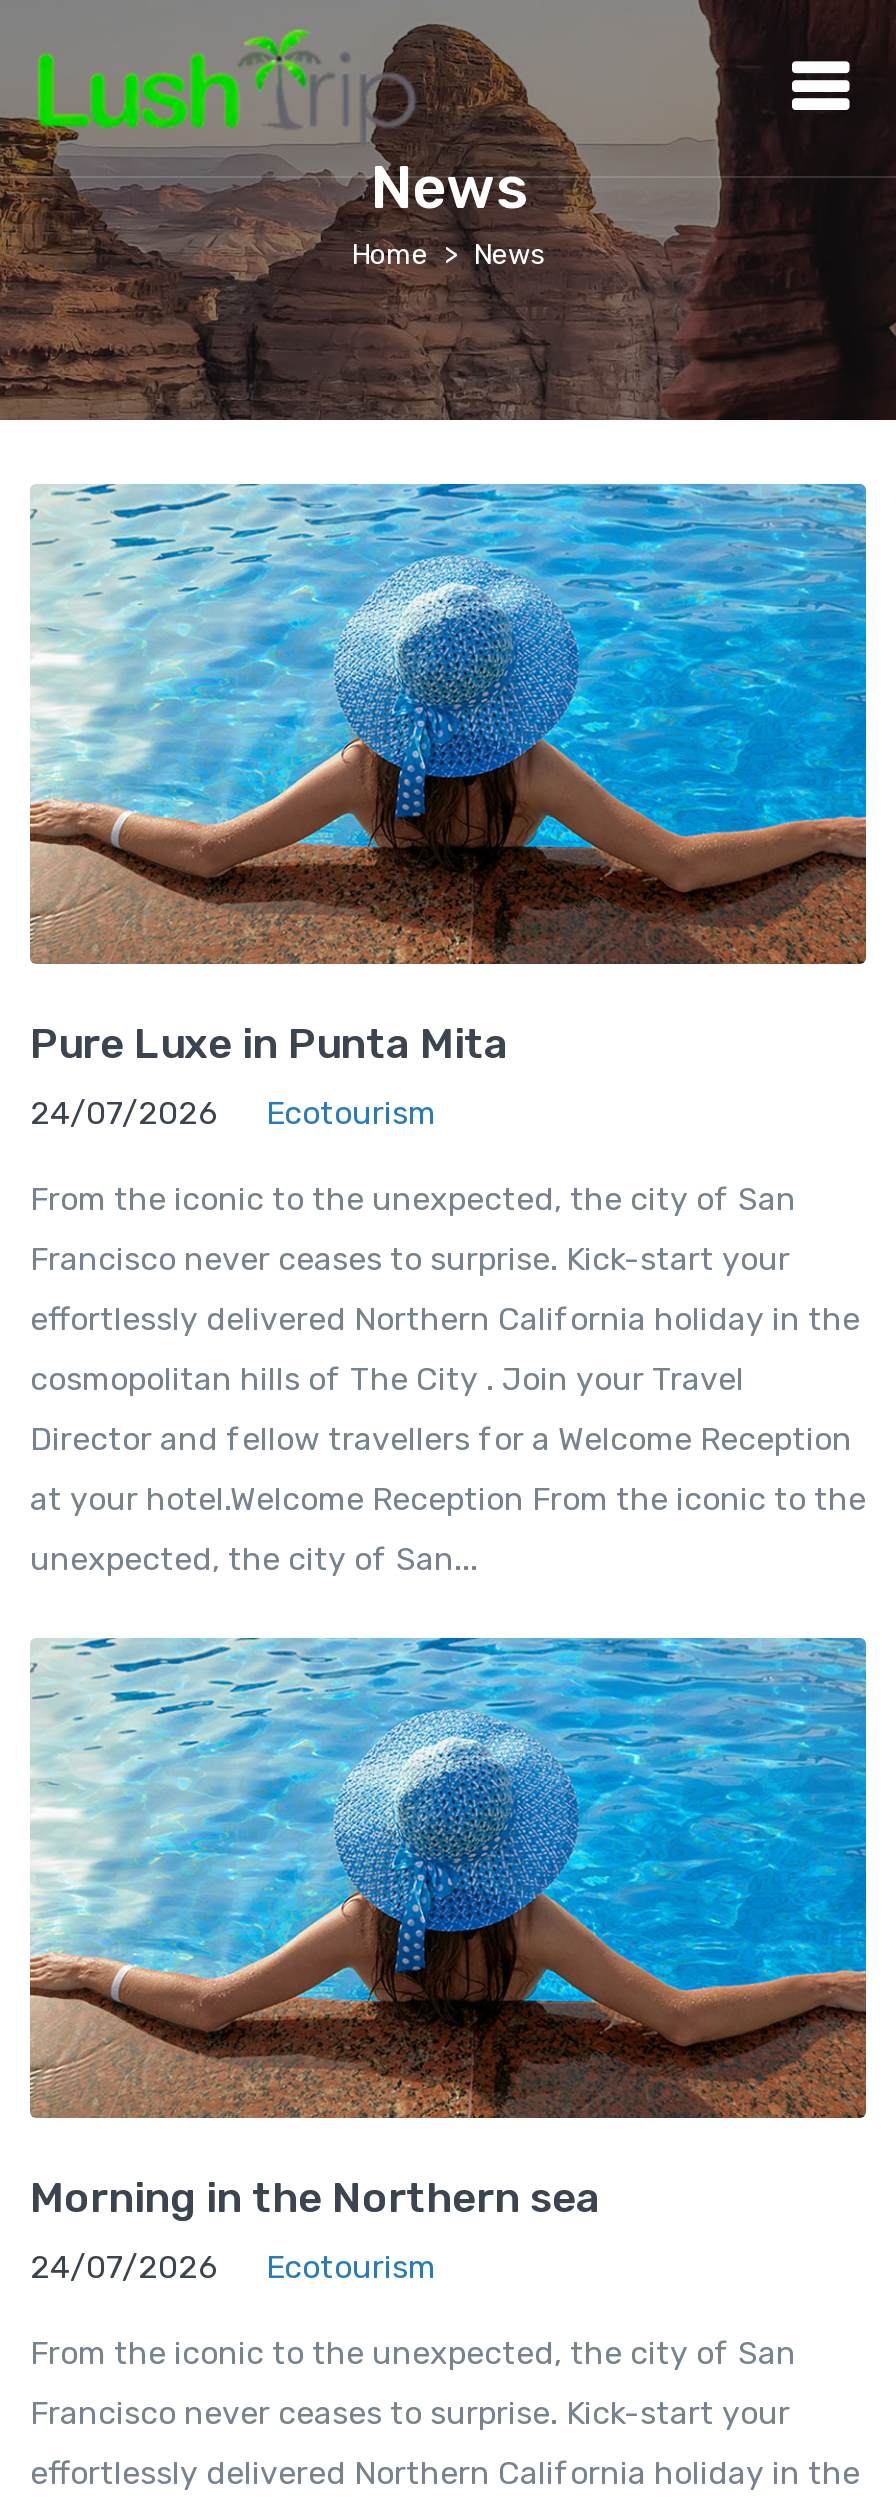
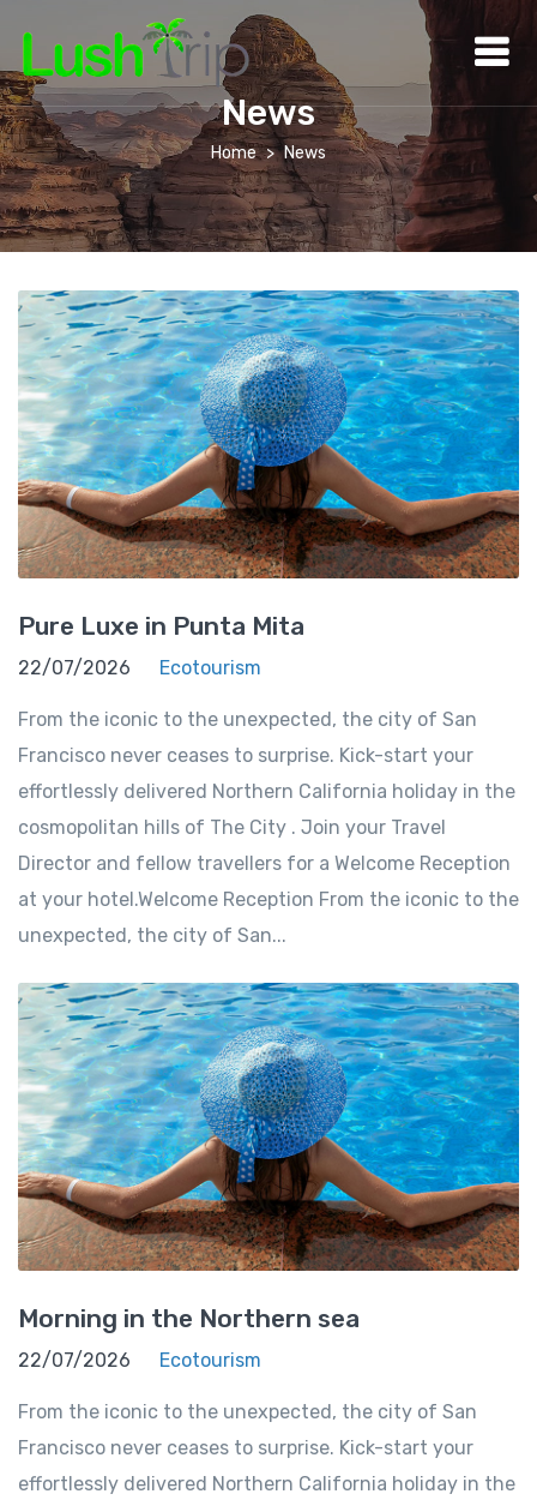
- 24/07/2026 Ecotourism
+ 22/07/2026 Ecotourism

- 24/07/2026 Ecotourism
+ 22/07/2026 Ecotourism
